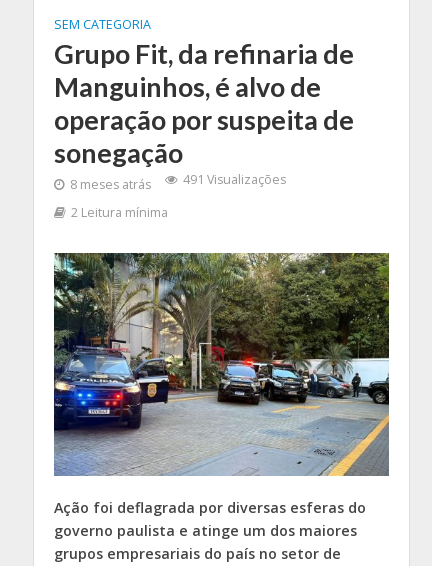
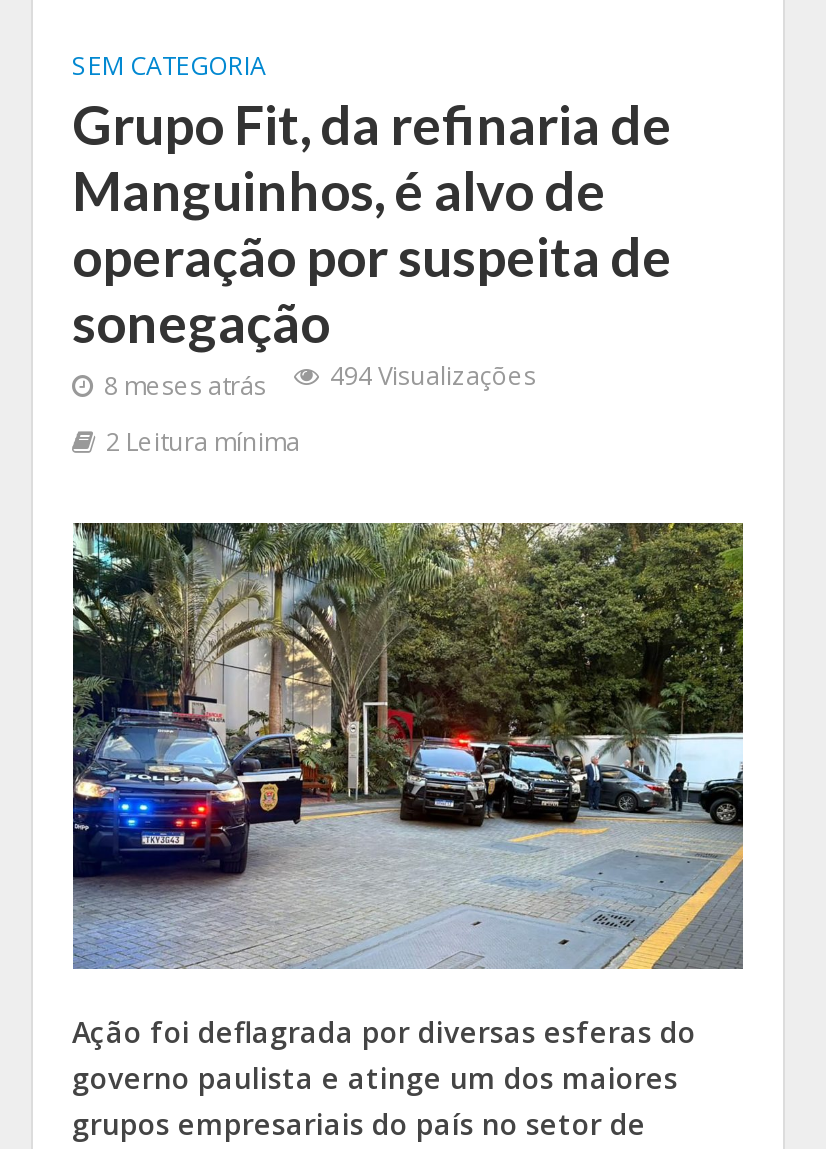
- 491 Visualizações
+ 494 Visualizações
